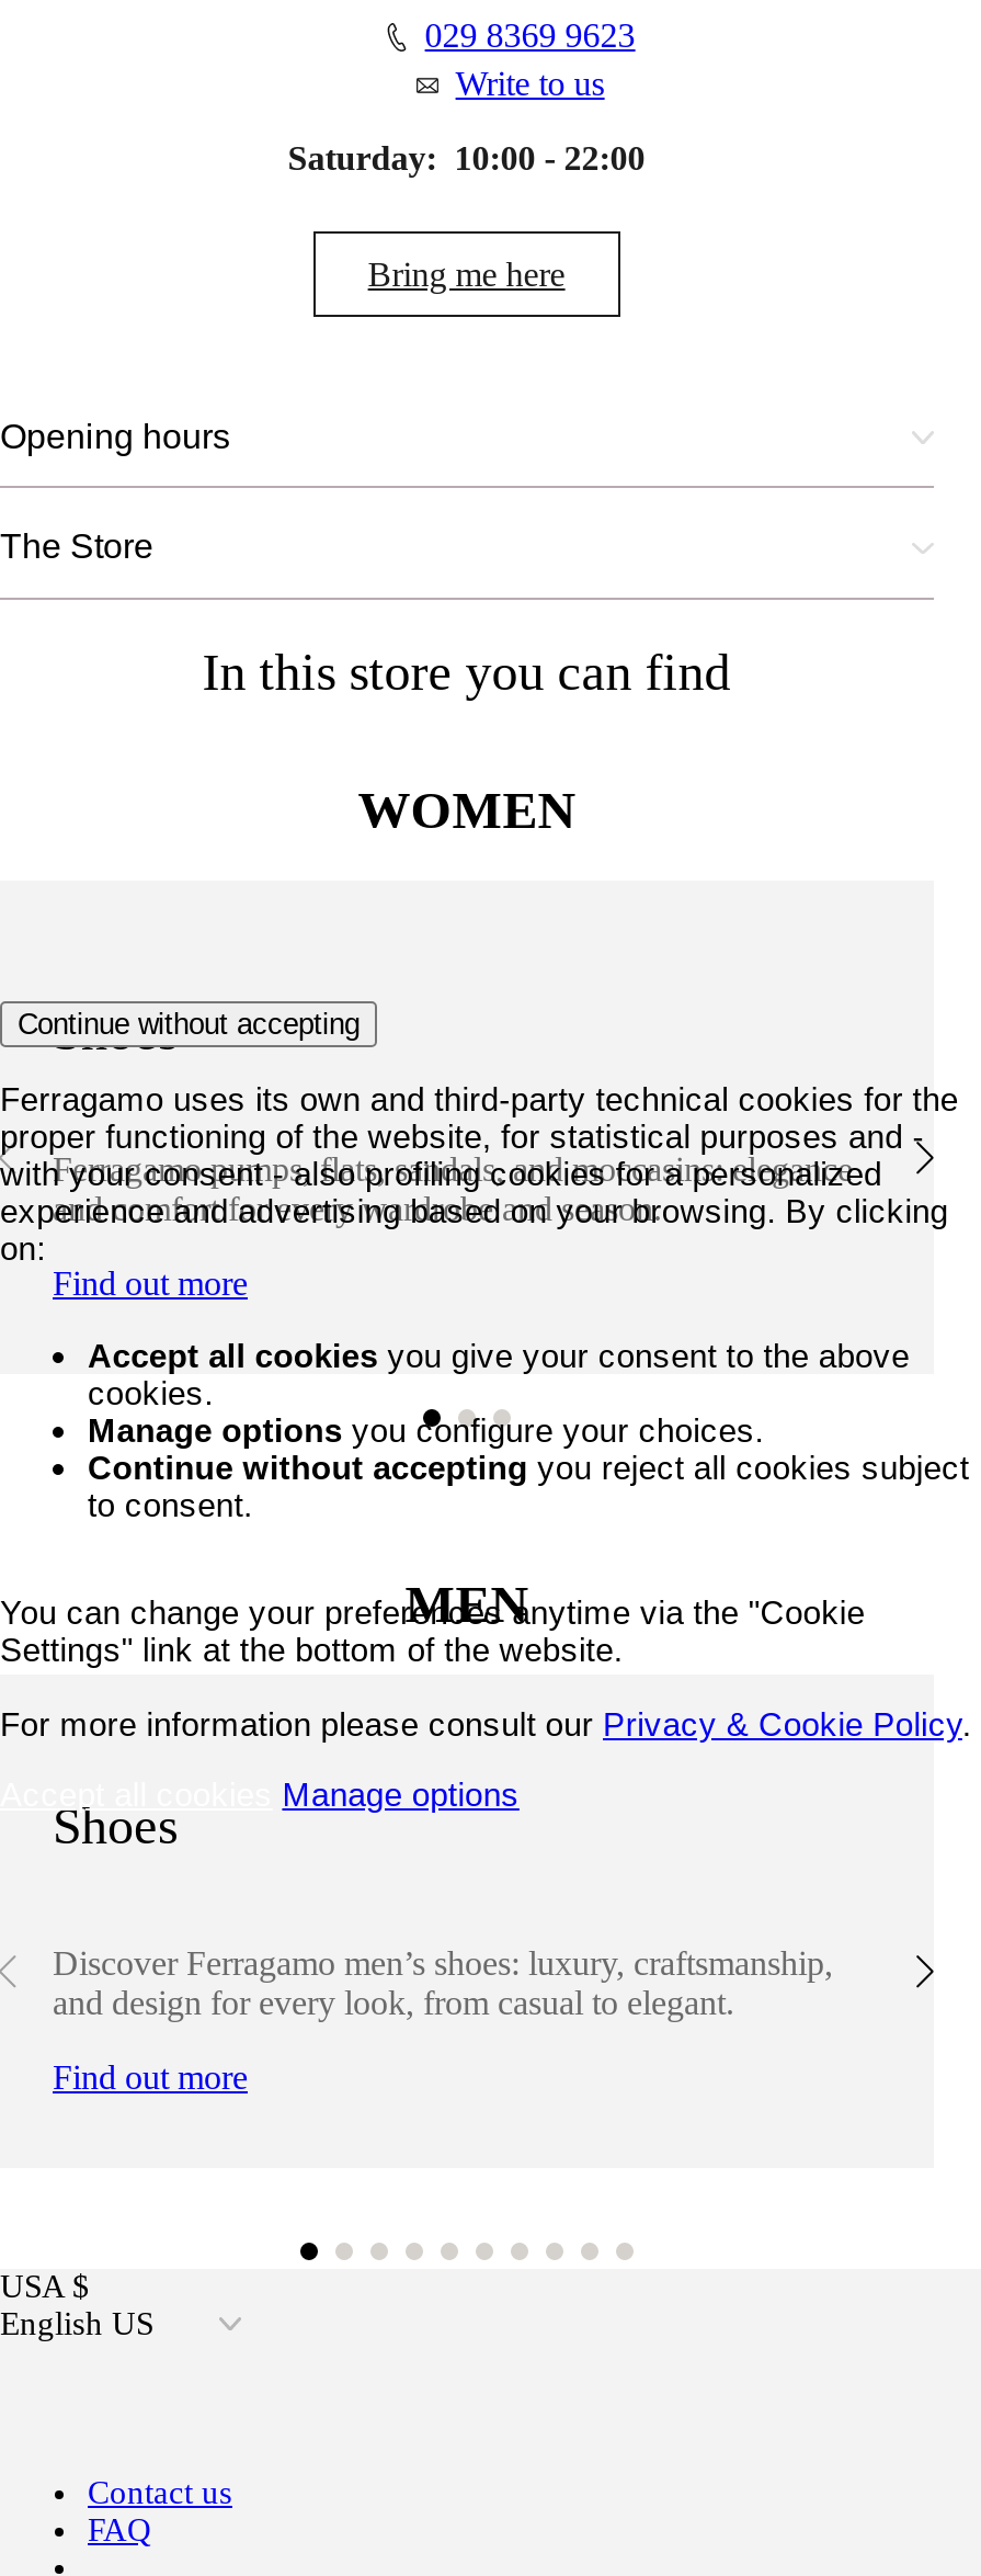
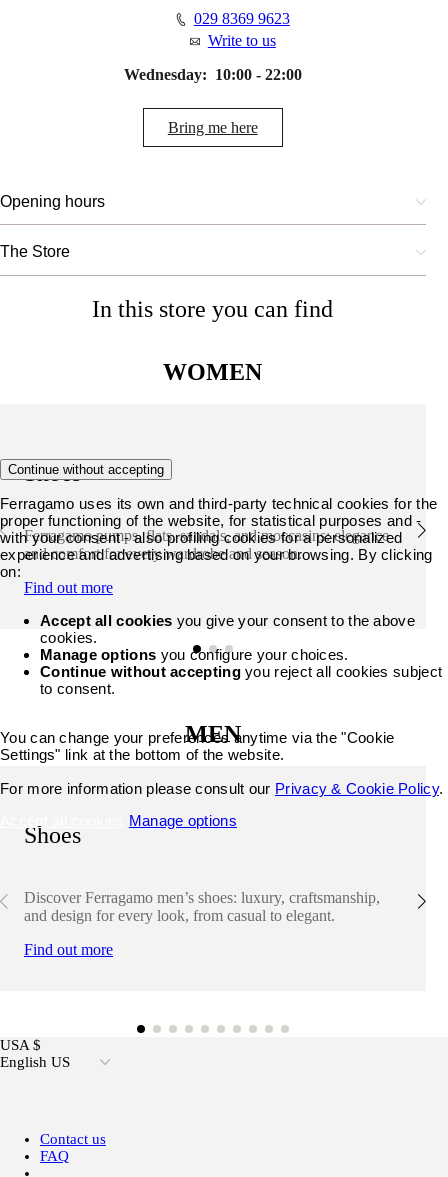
- Saturday: 10:00 - 22:00
+ Wednesday: 10:00 - 22:00
